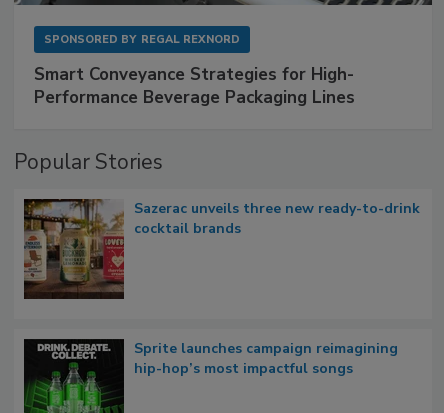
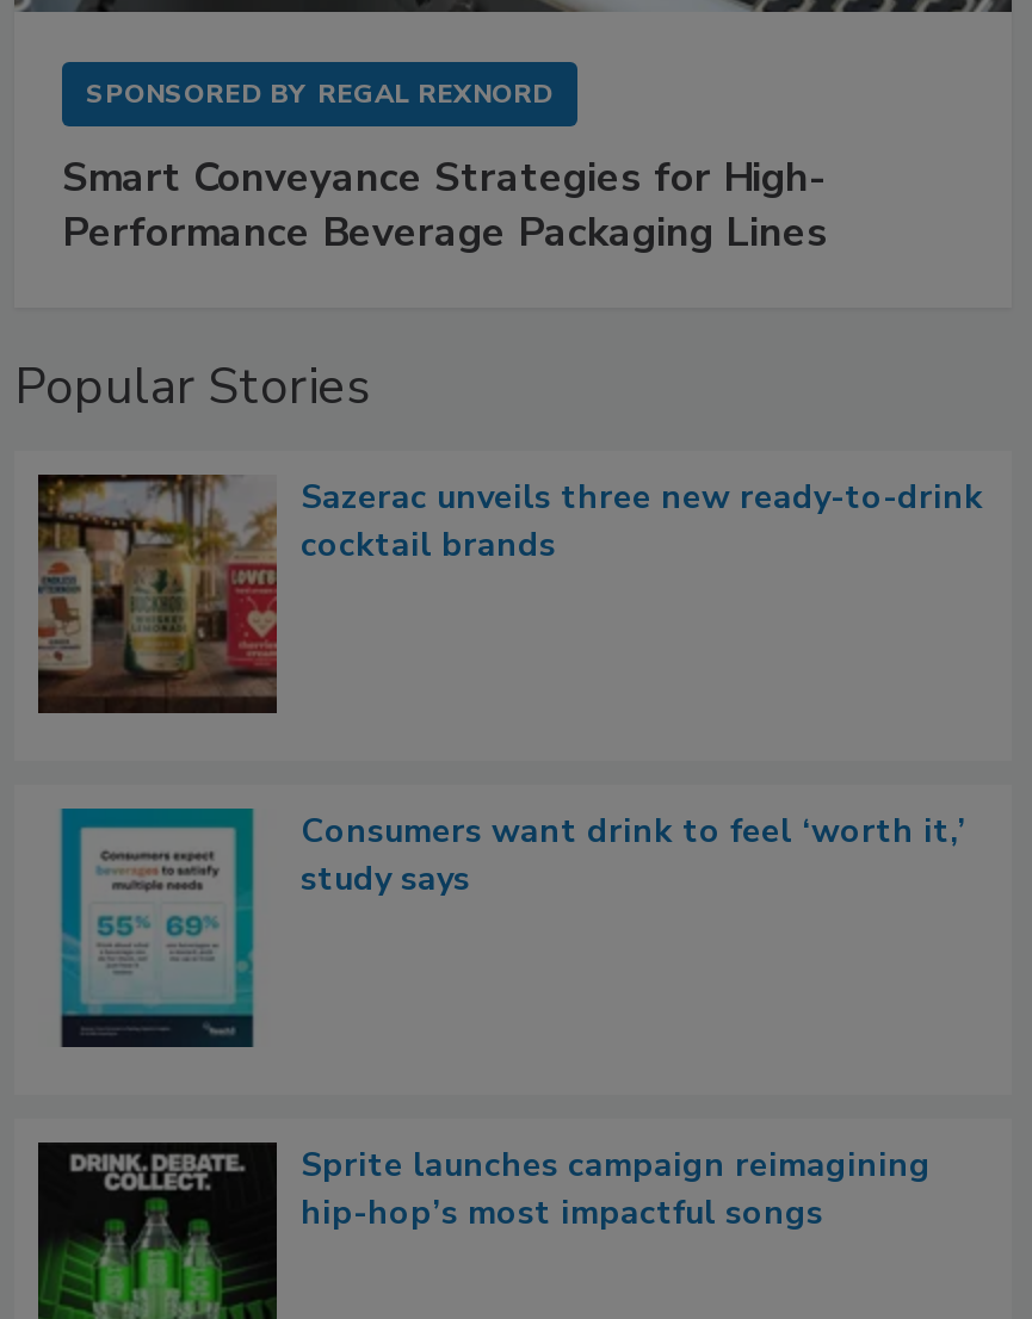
+ [image]
+ Consumers want drink to feel ‘worth it,’
+ study says
